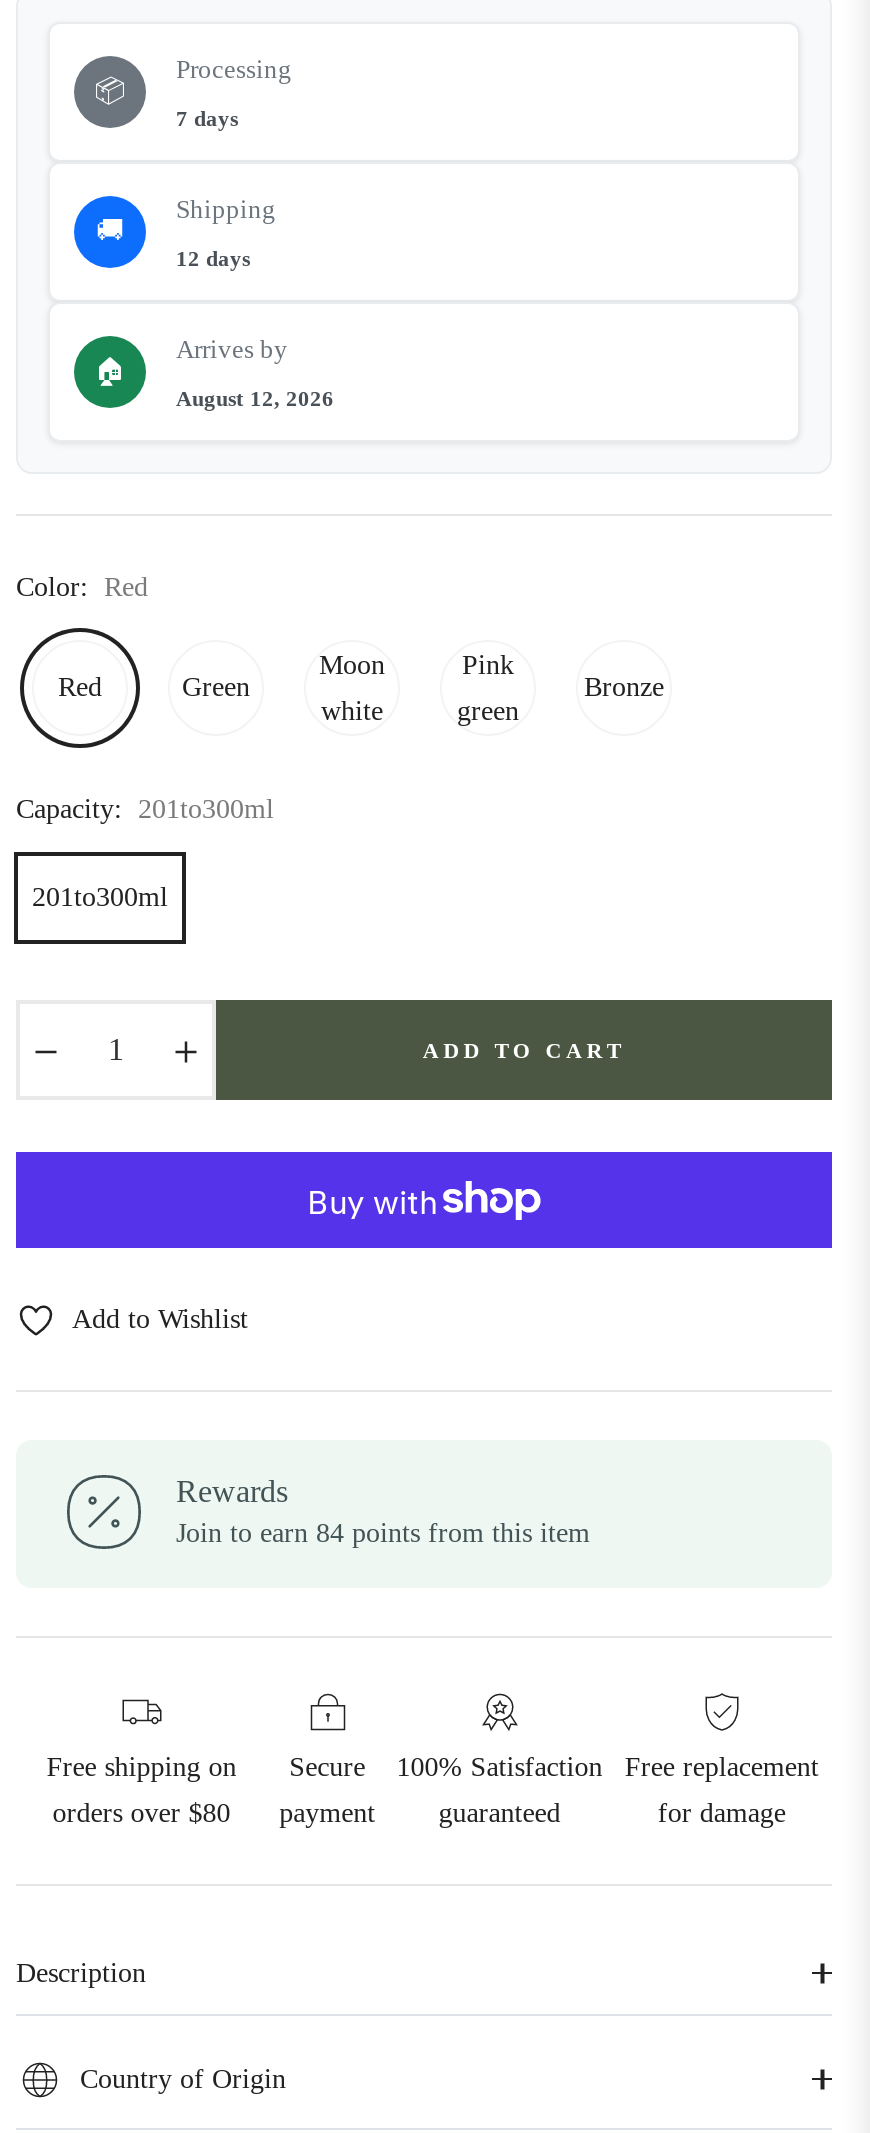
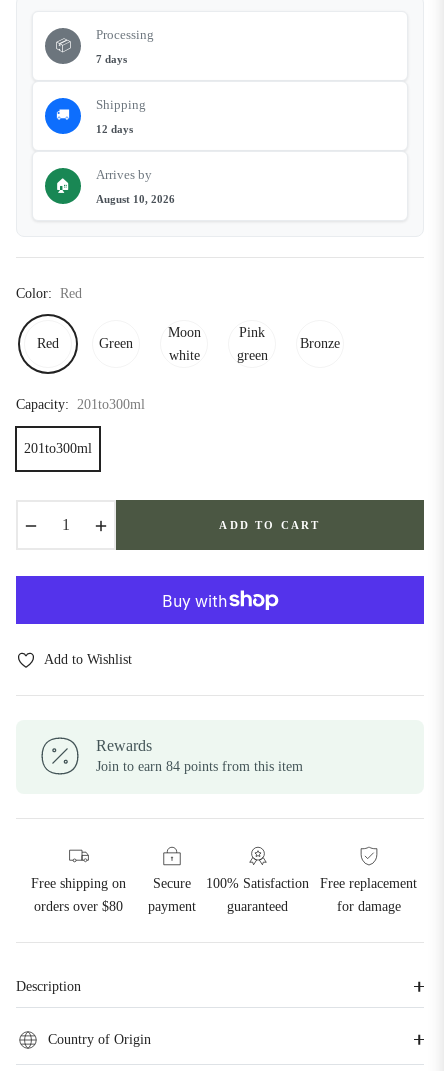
- August 12, 2026
+ August 10, 2026
